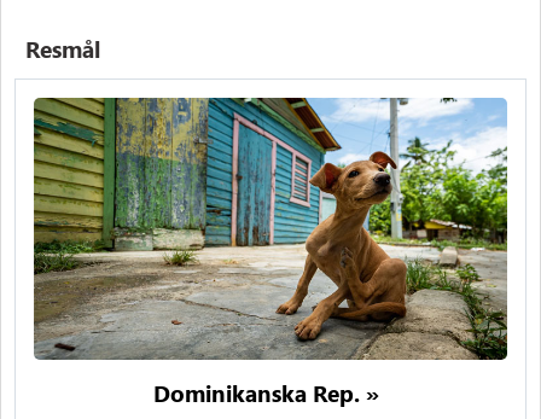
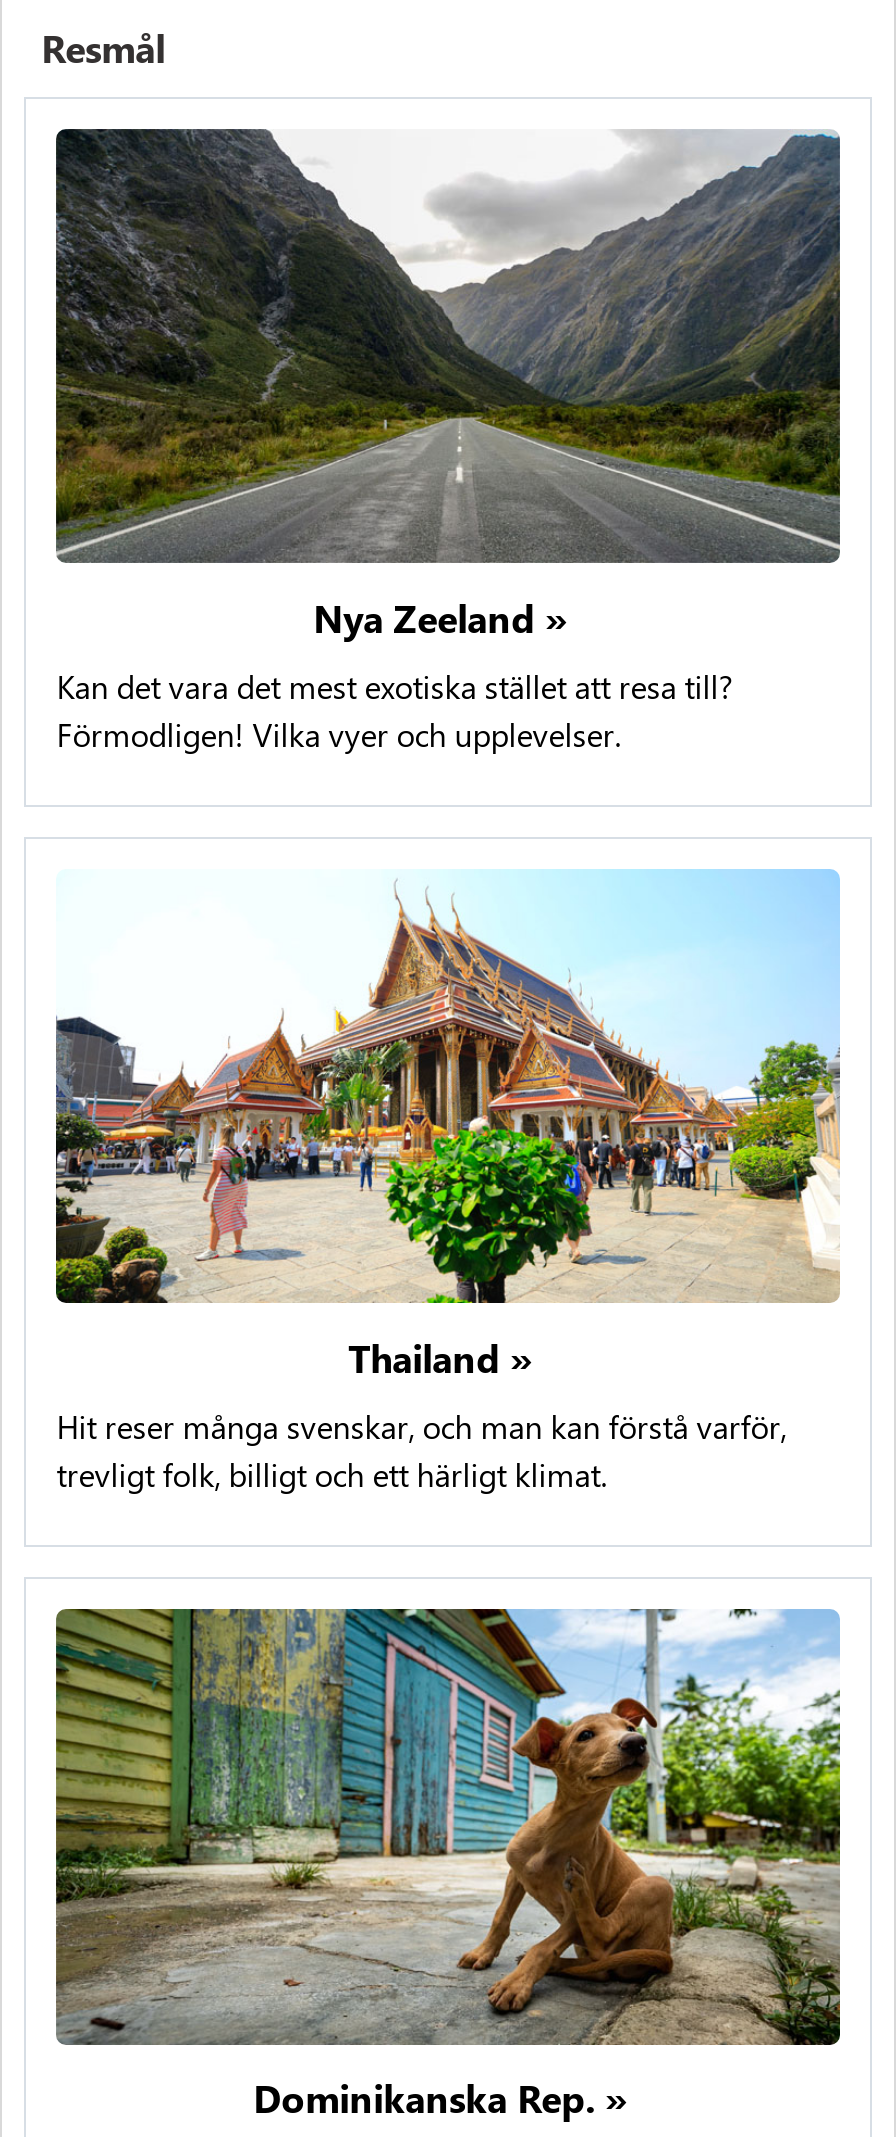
+ [image]
+ Nya Zeeland »
+ Kan det vara det mest exotiska stället att resa till?
+ Förmodligen! Vilka vyer och upplevelser.

+ [image]
+ Thailand »
+ Hit reser många svenskar, och man kan förstå varför,
+ trevligt folk, billigt och ett härligt klimat.
